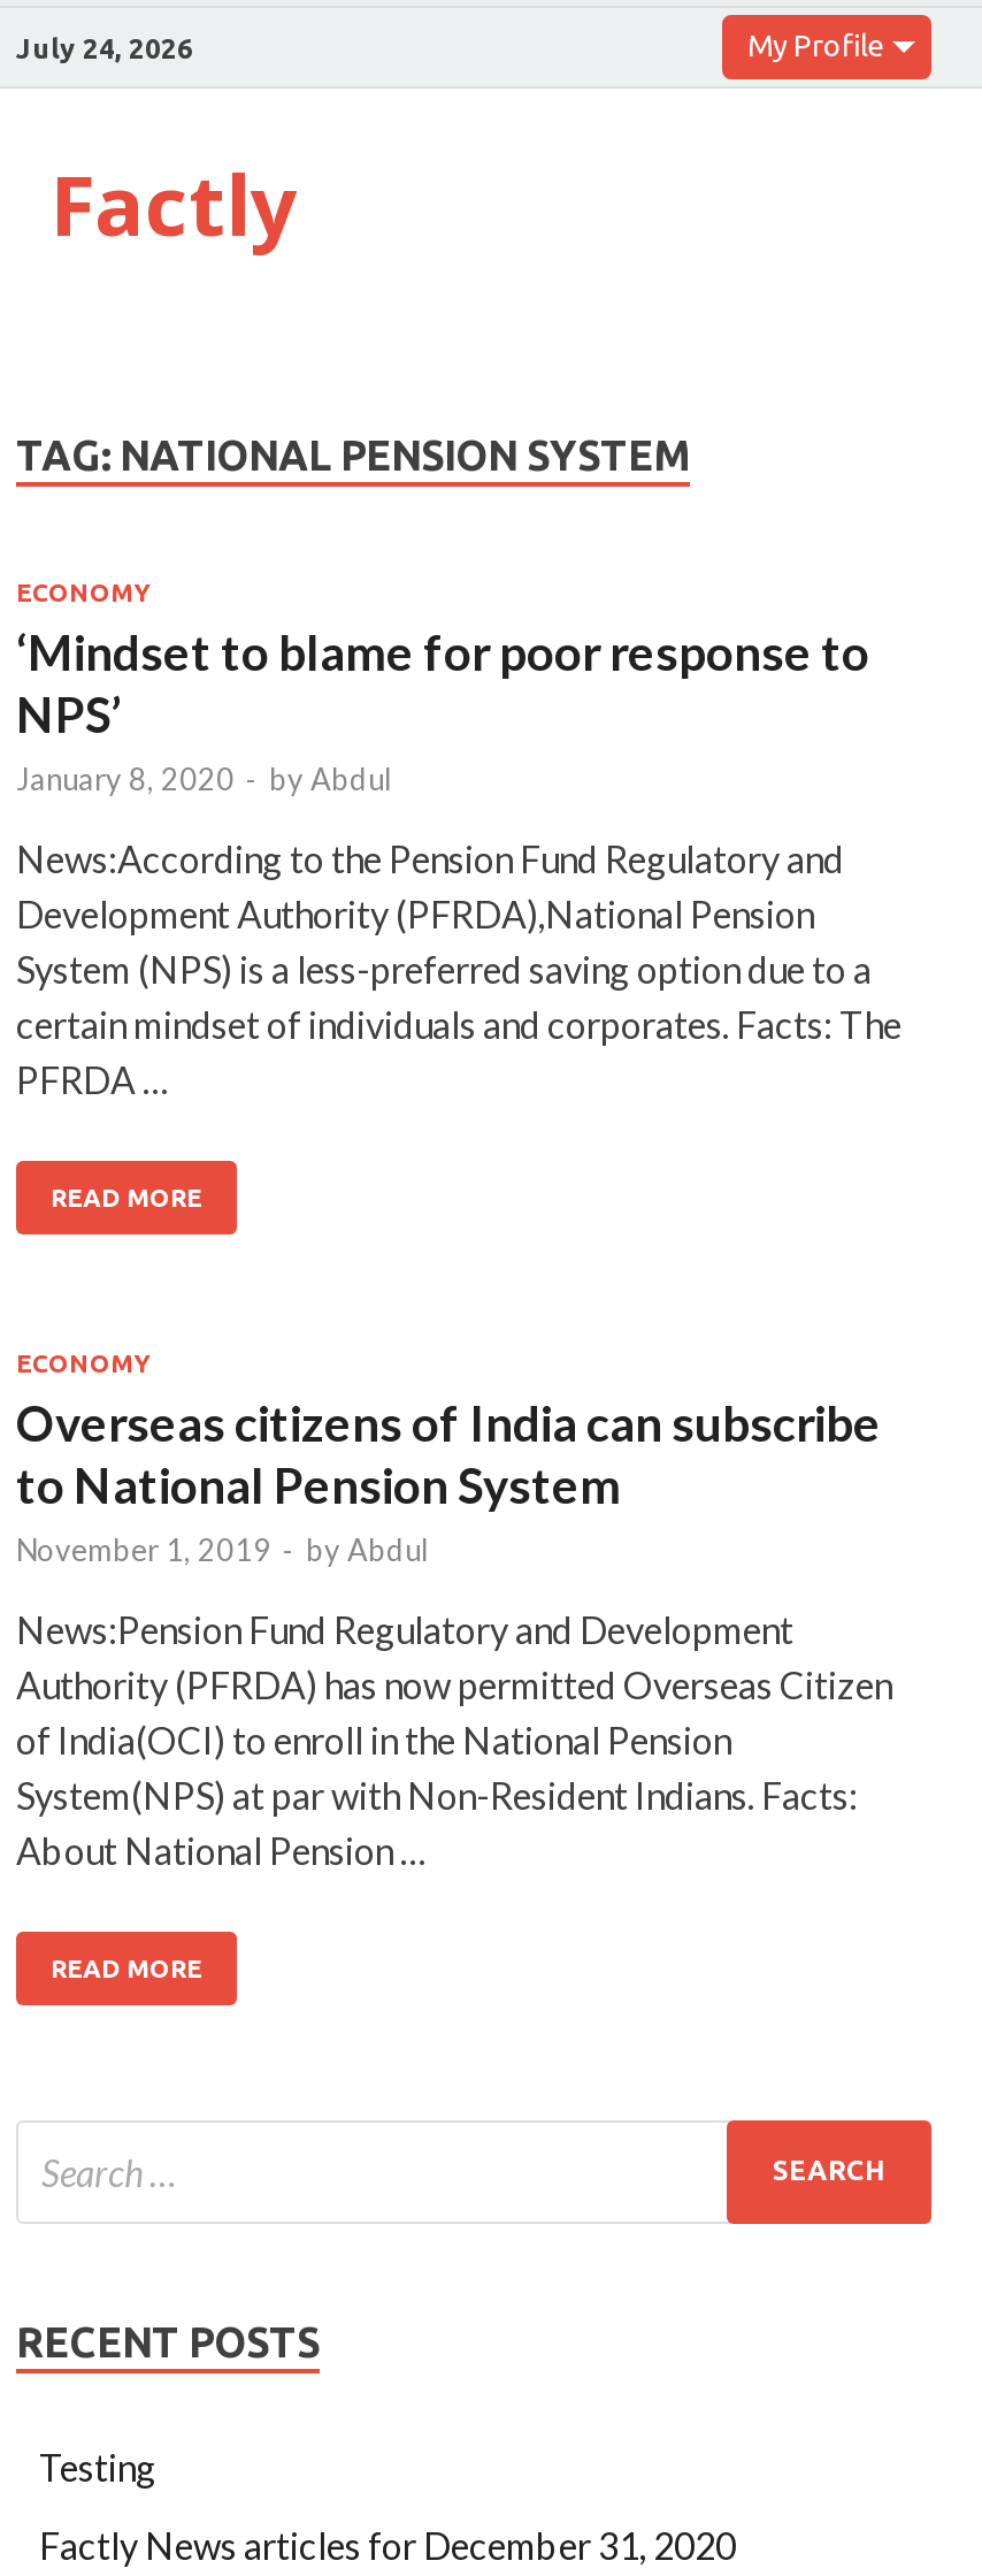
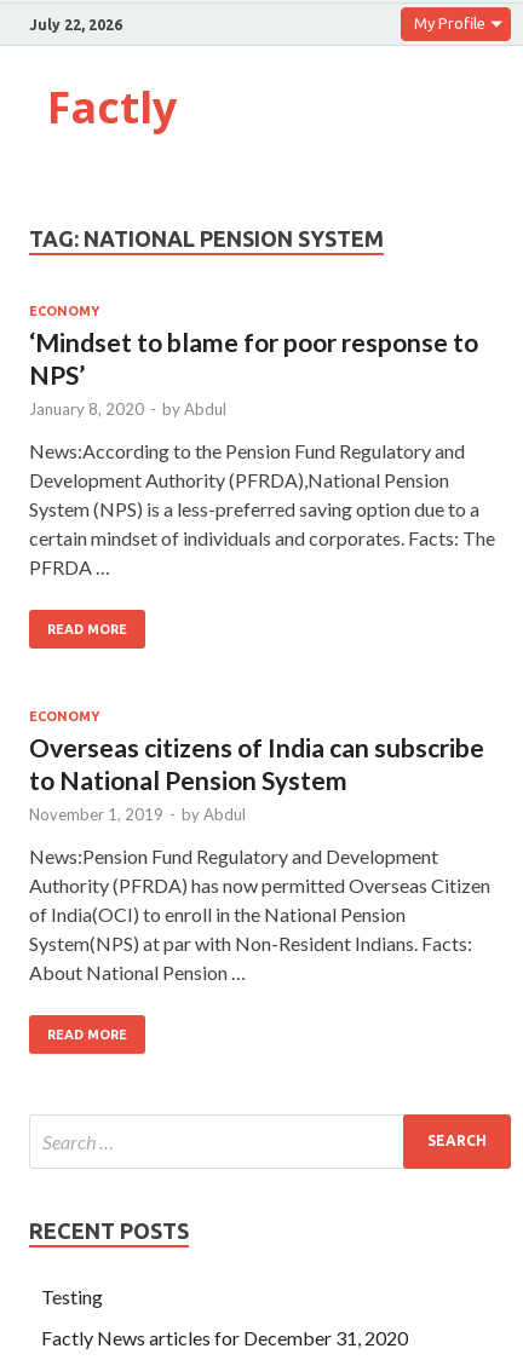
- July 24, 2026
+ July 22, 2026
